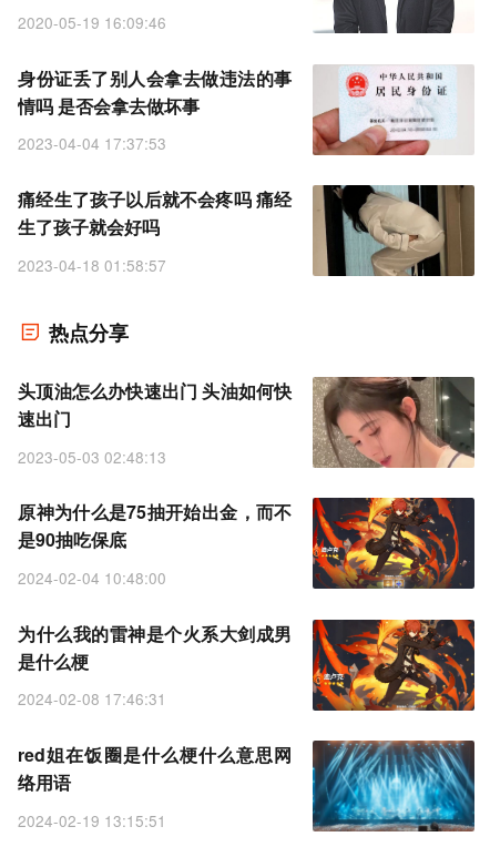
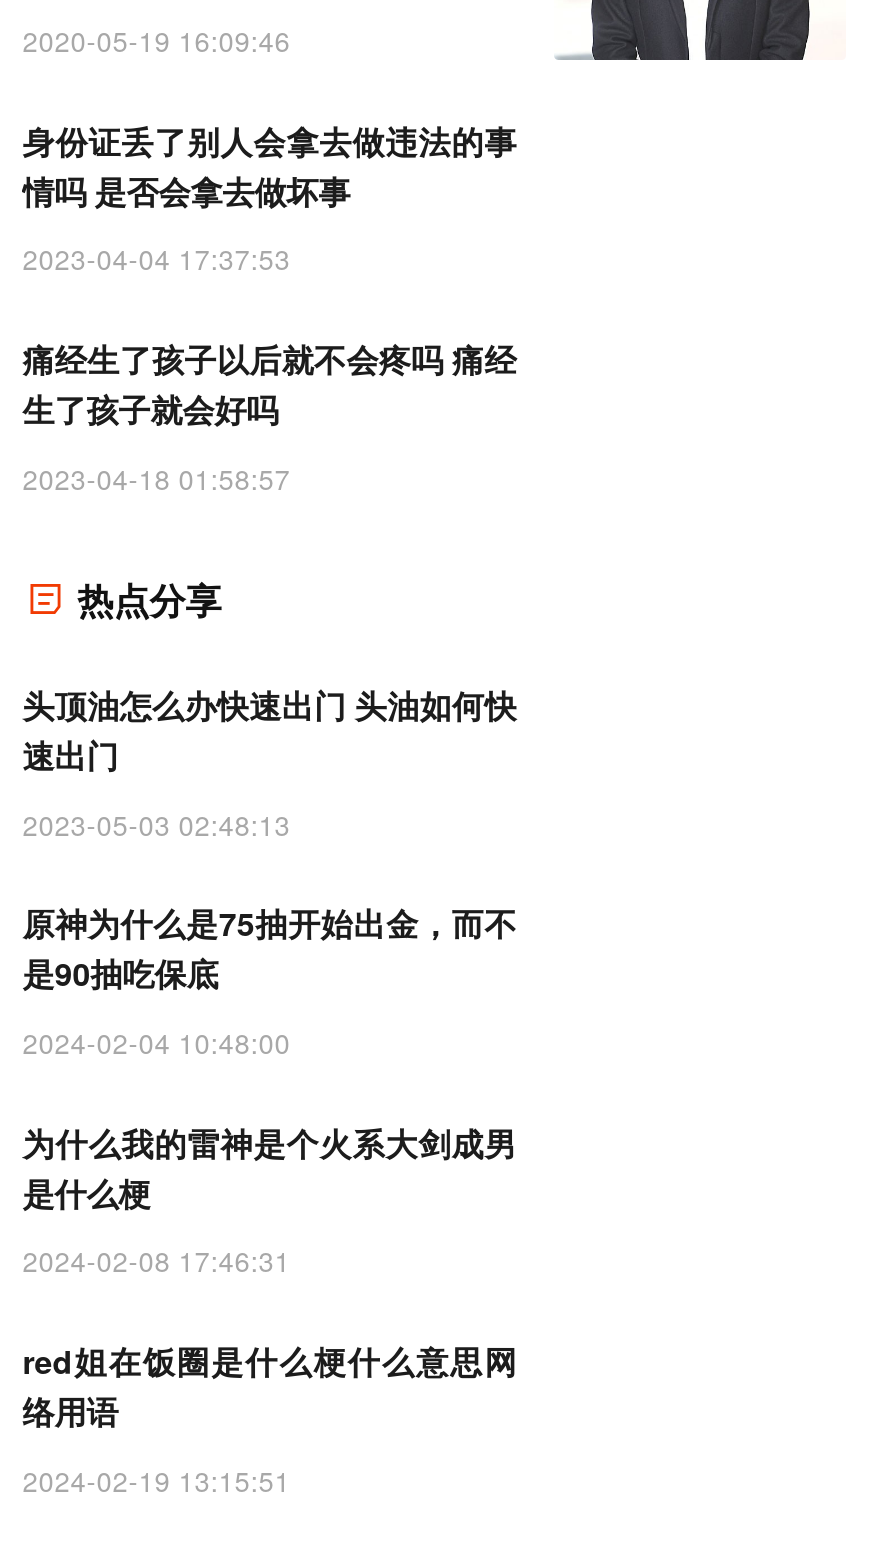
- [image]

- [image]

- [image]

- [image]

- [image]

- [image]
